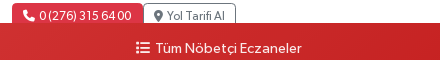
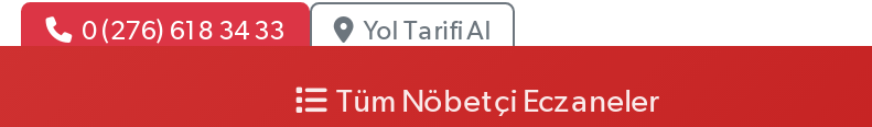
- 0 (276) 315 64 00
+ 0 (276) 618 34 33
